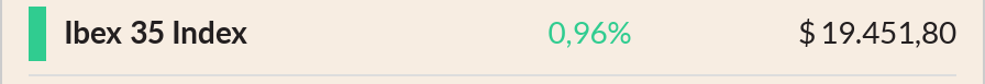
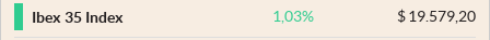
- 0,96%
+ 1,03%

- $ 19.451,80
+ $ 19.579,20
